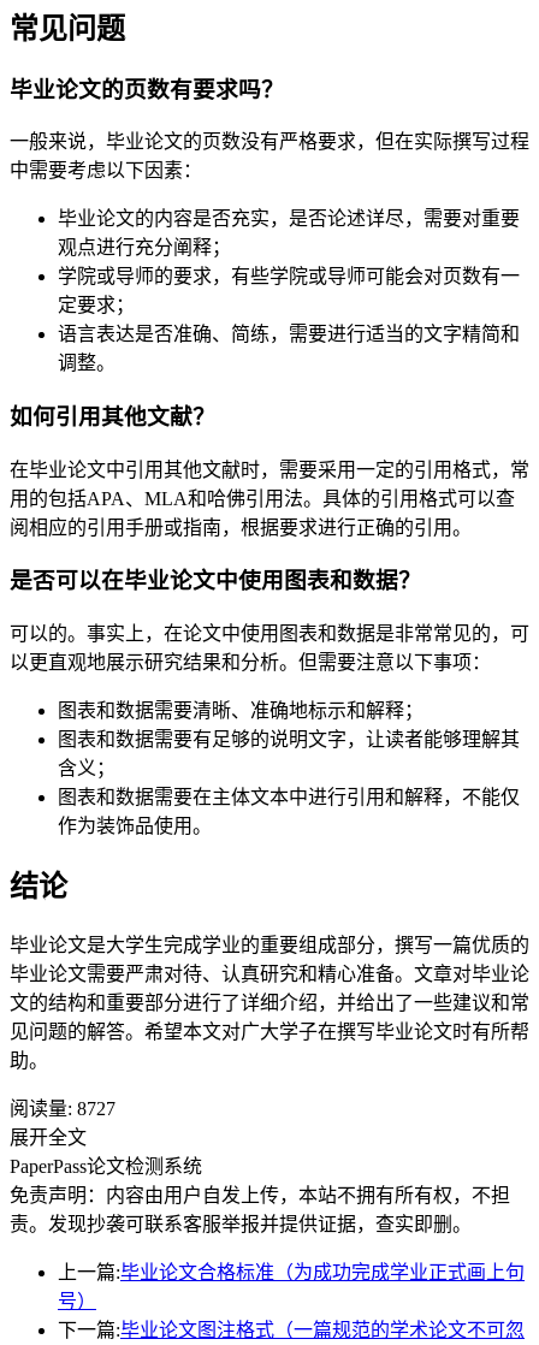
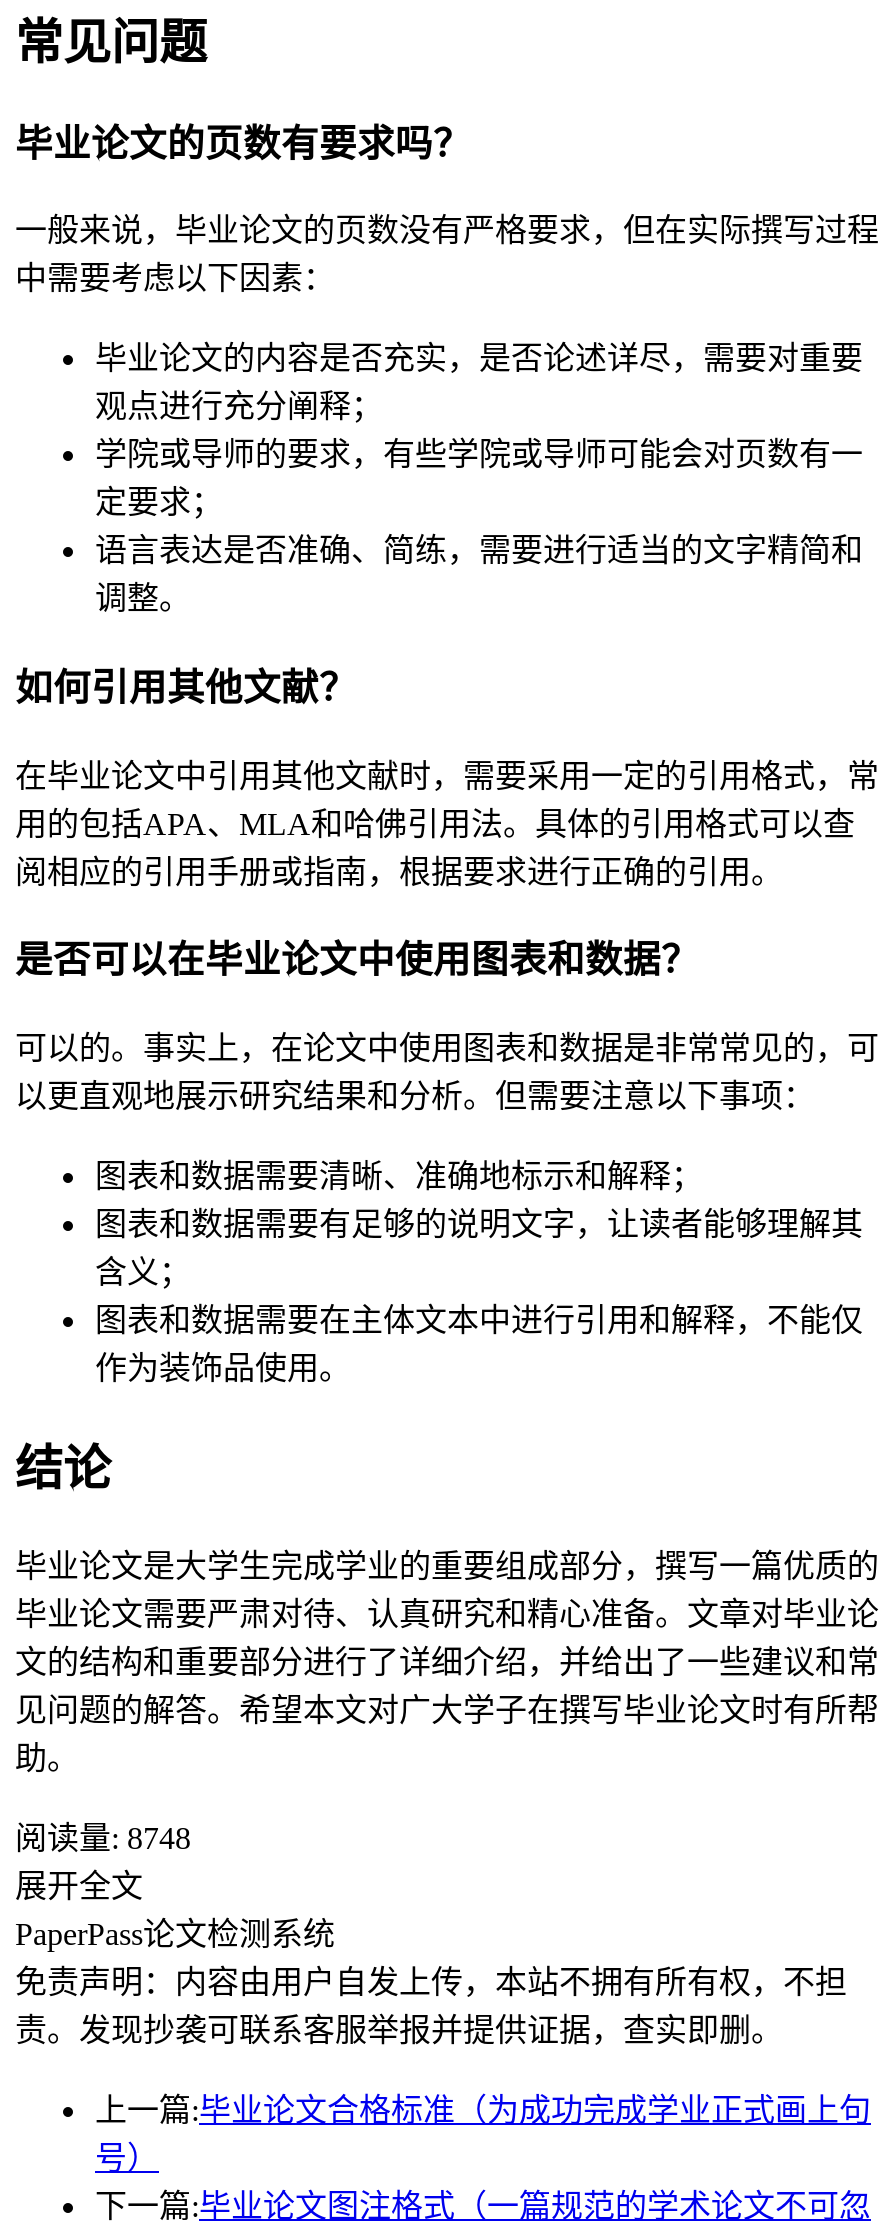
- 阅读量: 8727
+ 阅读量: 8748
